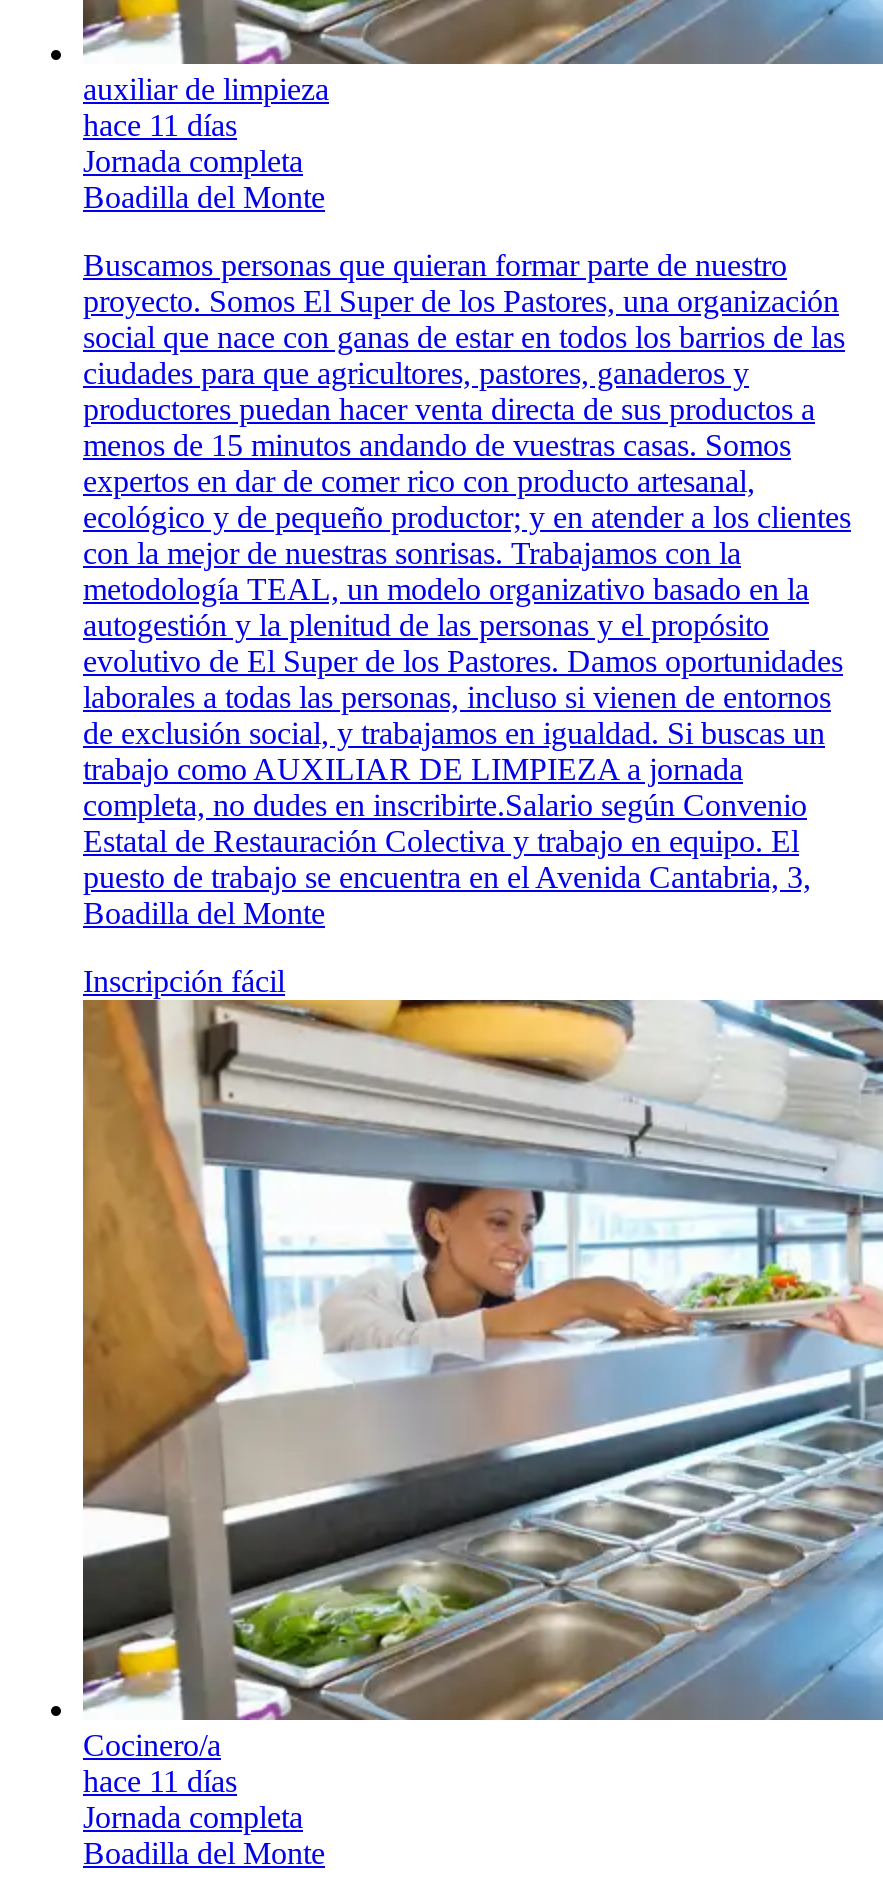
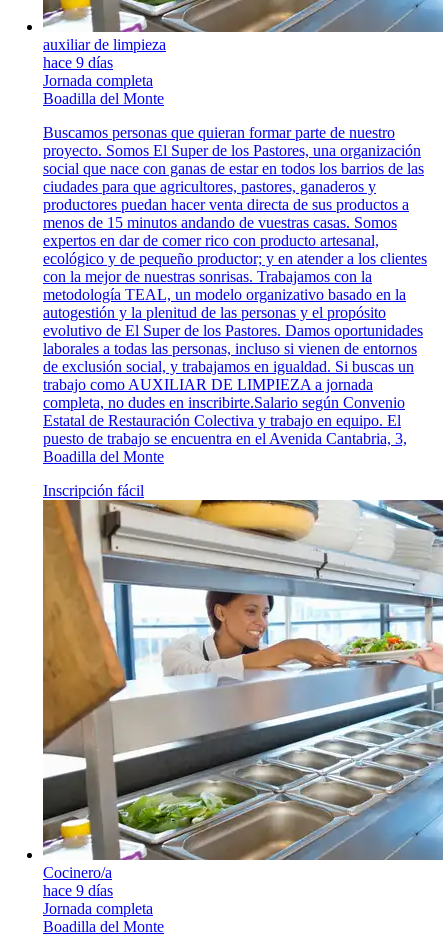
- hace 11 días
+ hace 9 días

- hace 11 días
+ hace 9 días
